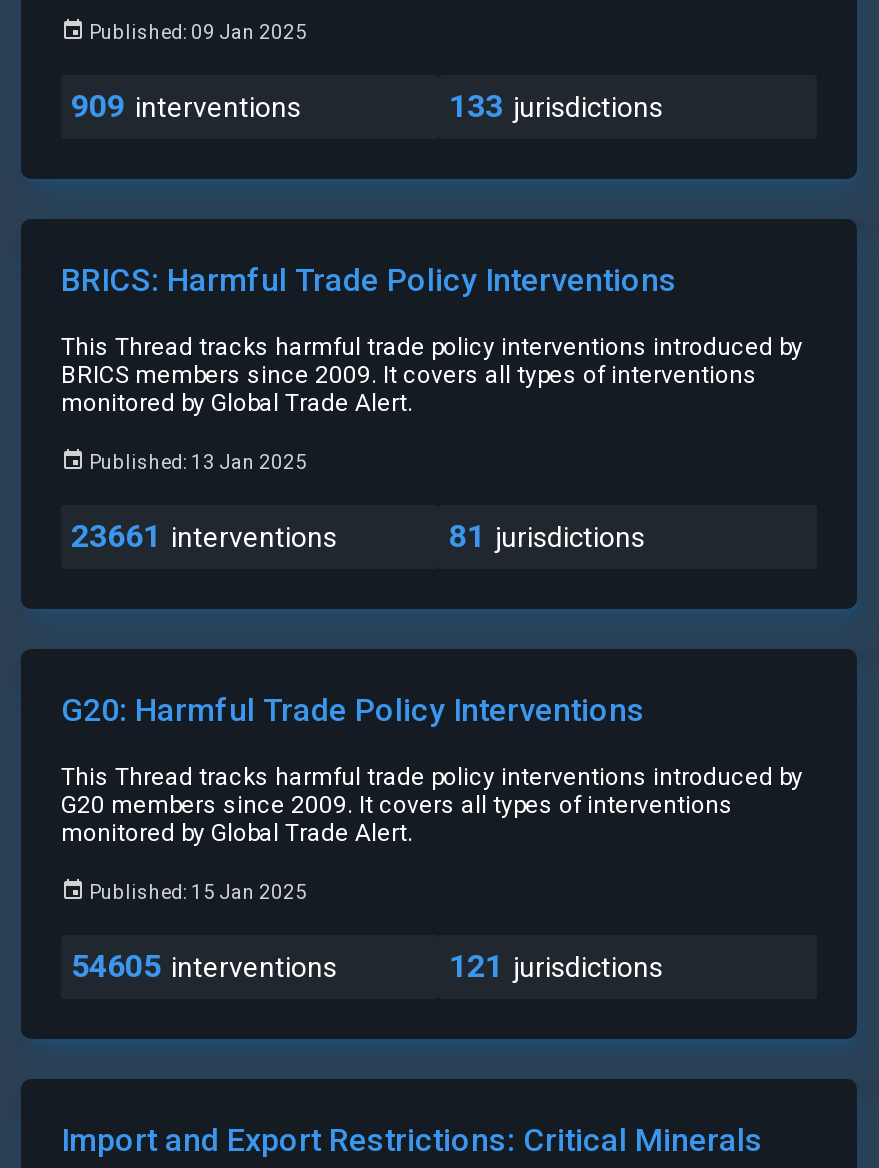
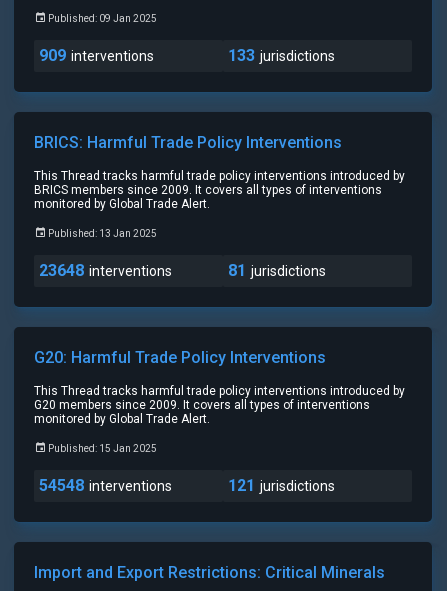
- 23661 interventions
+ 23648 interventions

- 54605 interventions
+ 54548 interventions
